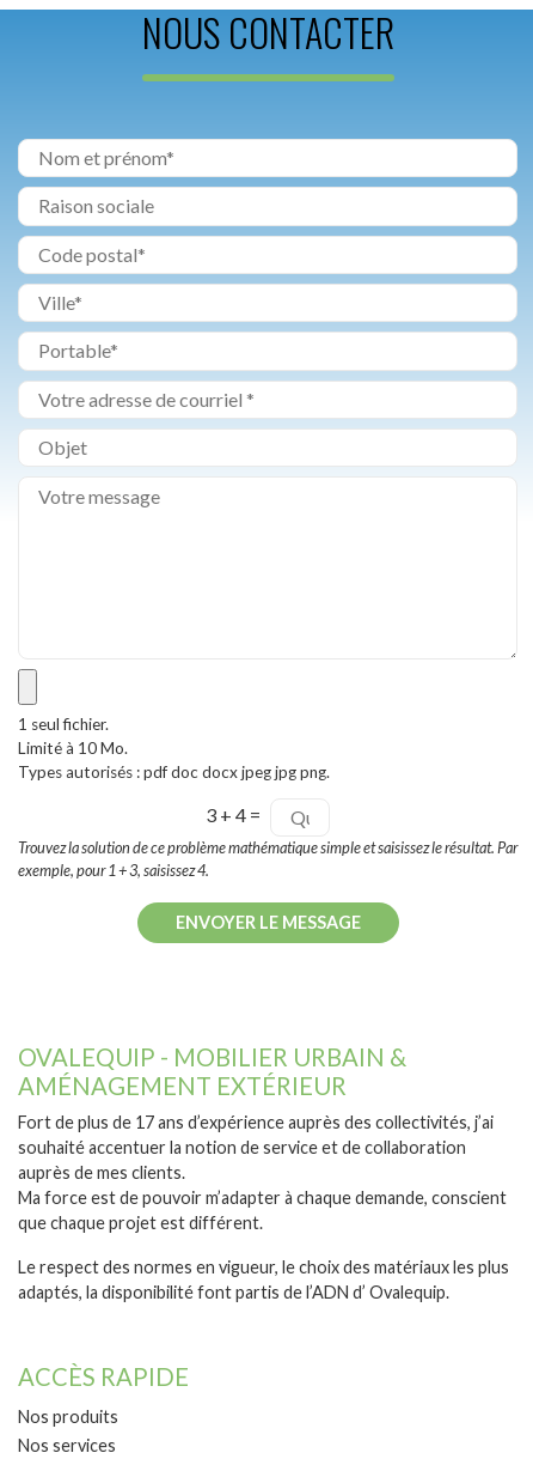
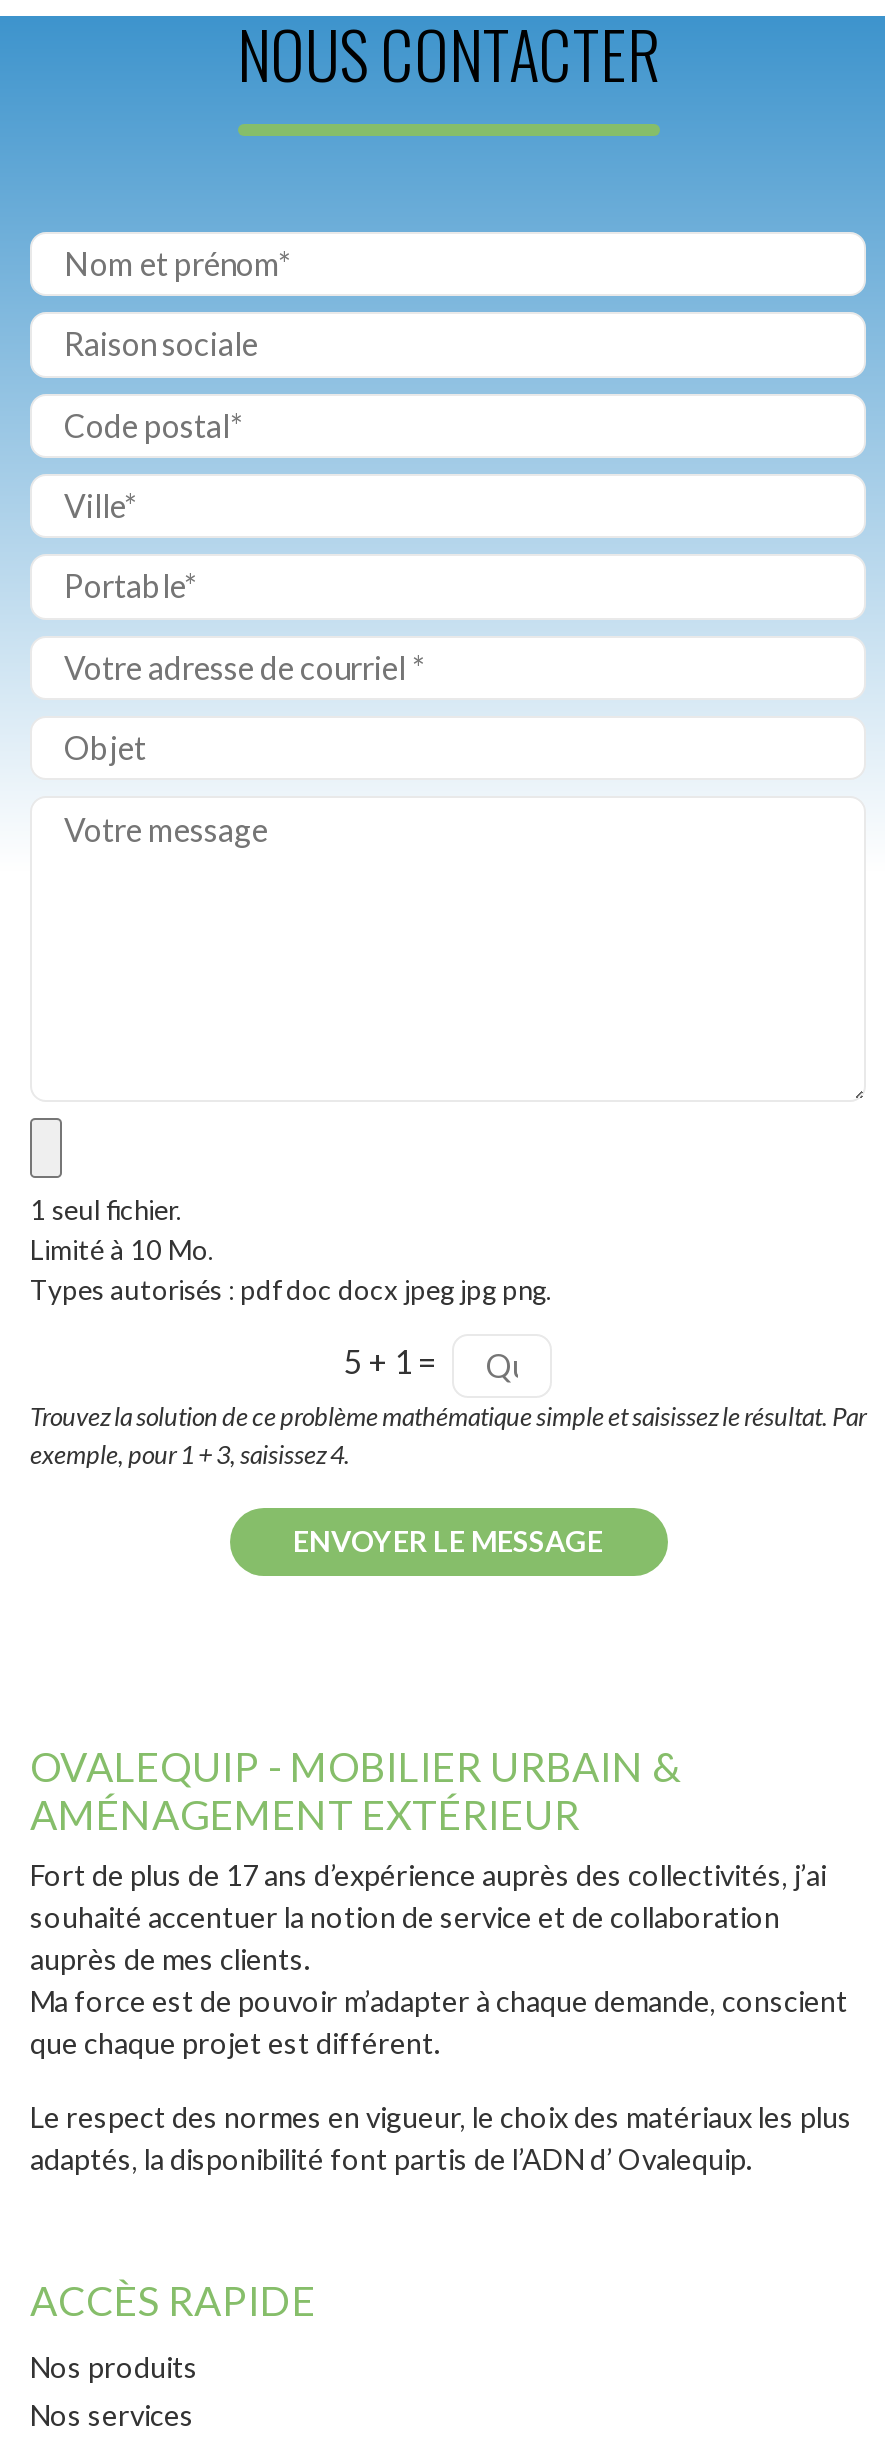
- 3 + 4 =
+ 5 + 1 =
